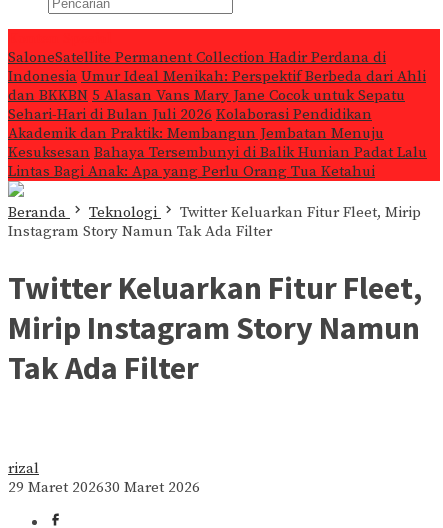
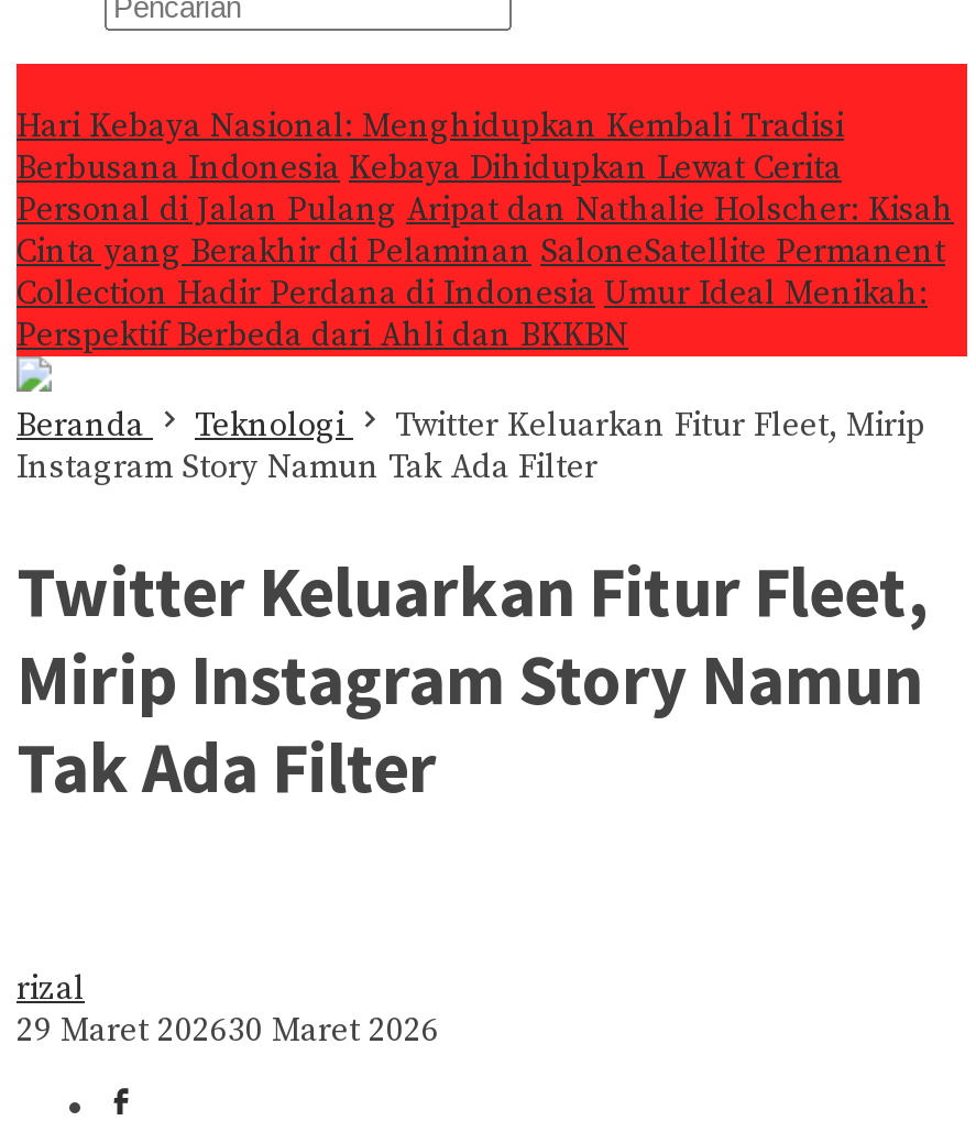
- SaloneSatellite Permanent Collection Hadir Perdana di
- Indonesia Umur Ideal Menikah: Perspektif Berbeda dari Ahli
- dan BKKBN 5 Alasan Vans Mary Jane Cocok untuk Sepatu
- Sehari-Hari di Bulan Juli 2026 Kolaborasi Pendidikan
- Akademik dan Praktik: Membangun Jembatan Menuju
- Kesuksesan Bahaya Tersembunyi di Balik Hunian Padat Lalu
- Lintas Bagi Anak: Apa yang Perlu Orang Tua Ketahui
+ Hari Kebaya Nasional: Menghidupkan Kembali Tradisi
+ Berbusana Indonesia Kebaya Dihidupkan Lewat Cerita
+ Personal di Jalan Pulang Aripat dan Nathalie Holscher: Kisah
+ Cinta yang Berakhir di Pelaminan SaloneSatellite Permanent
+ Collection Hadir Perdana di Indonesia Umur Ideal Menikah:
+ Perspektif Berbeda dari Ahli dan BKKBN
